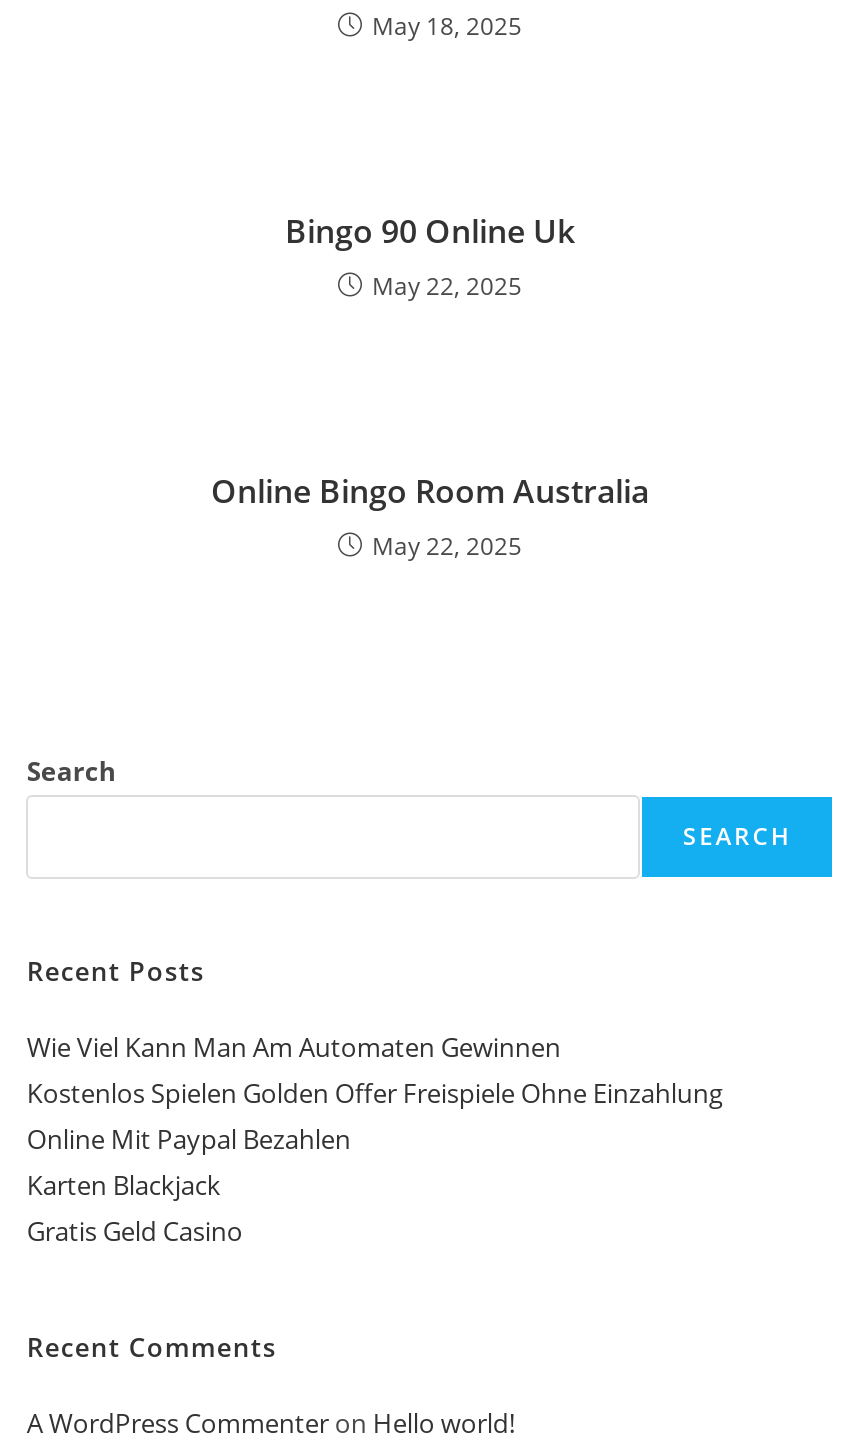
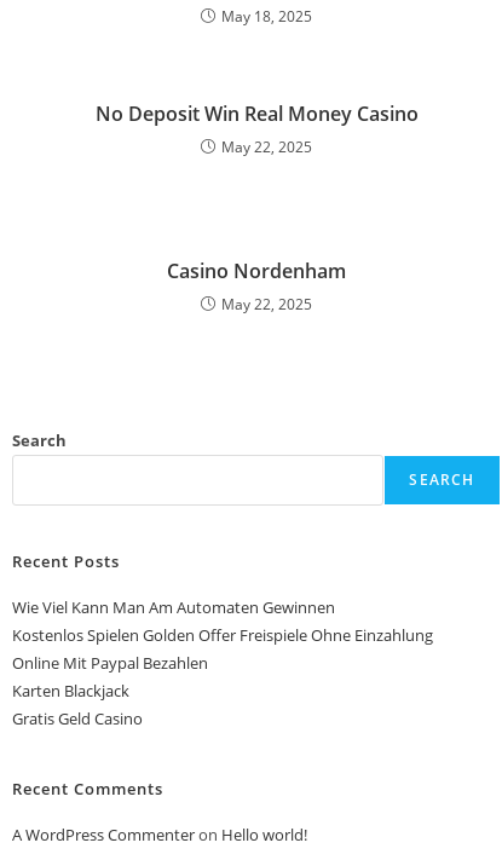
- Bingo 90 Online Uk
+ No Deposit Win Real Money Casino

- Online Bingo Room Australia
+ Casino Nordenham
